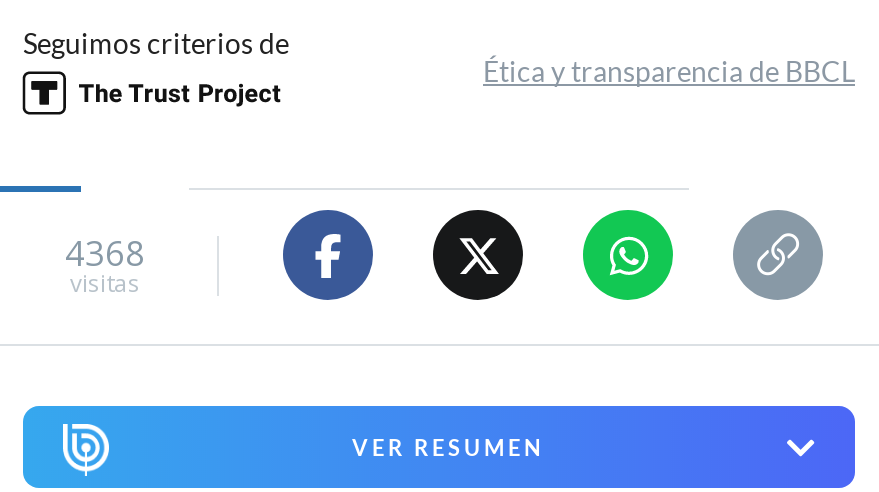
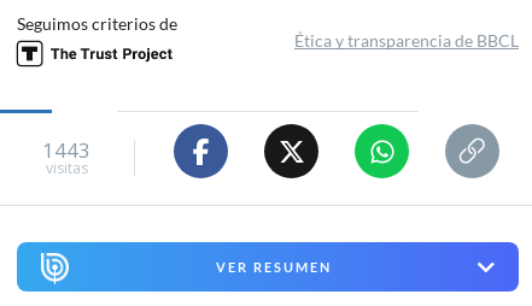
- 4368
+ 1443
